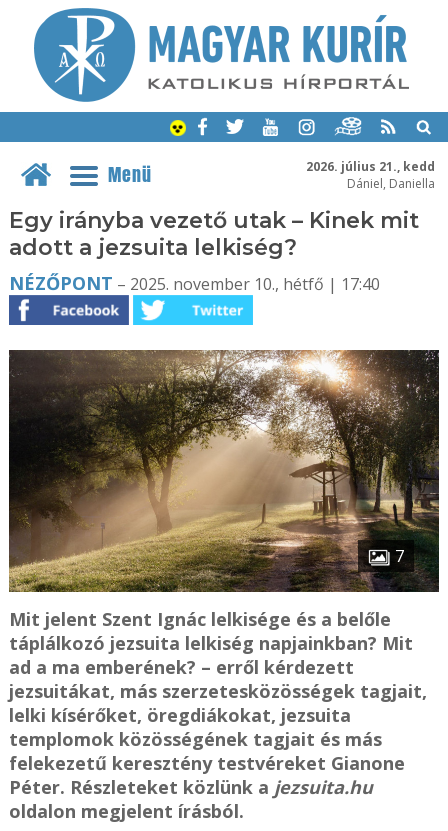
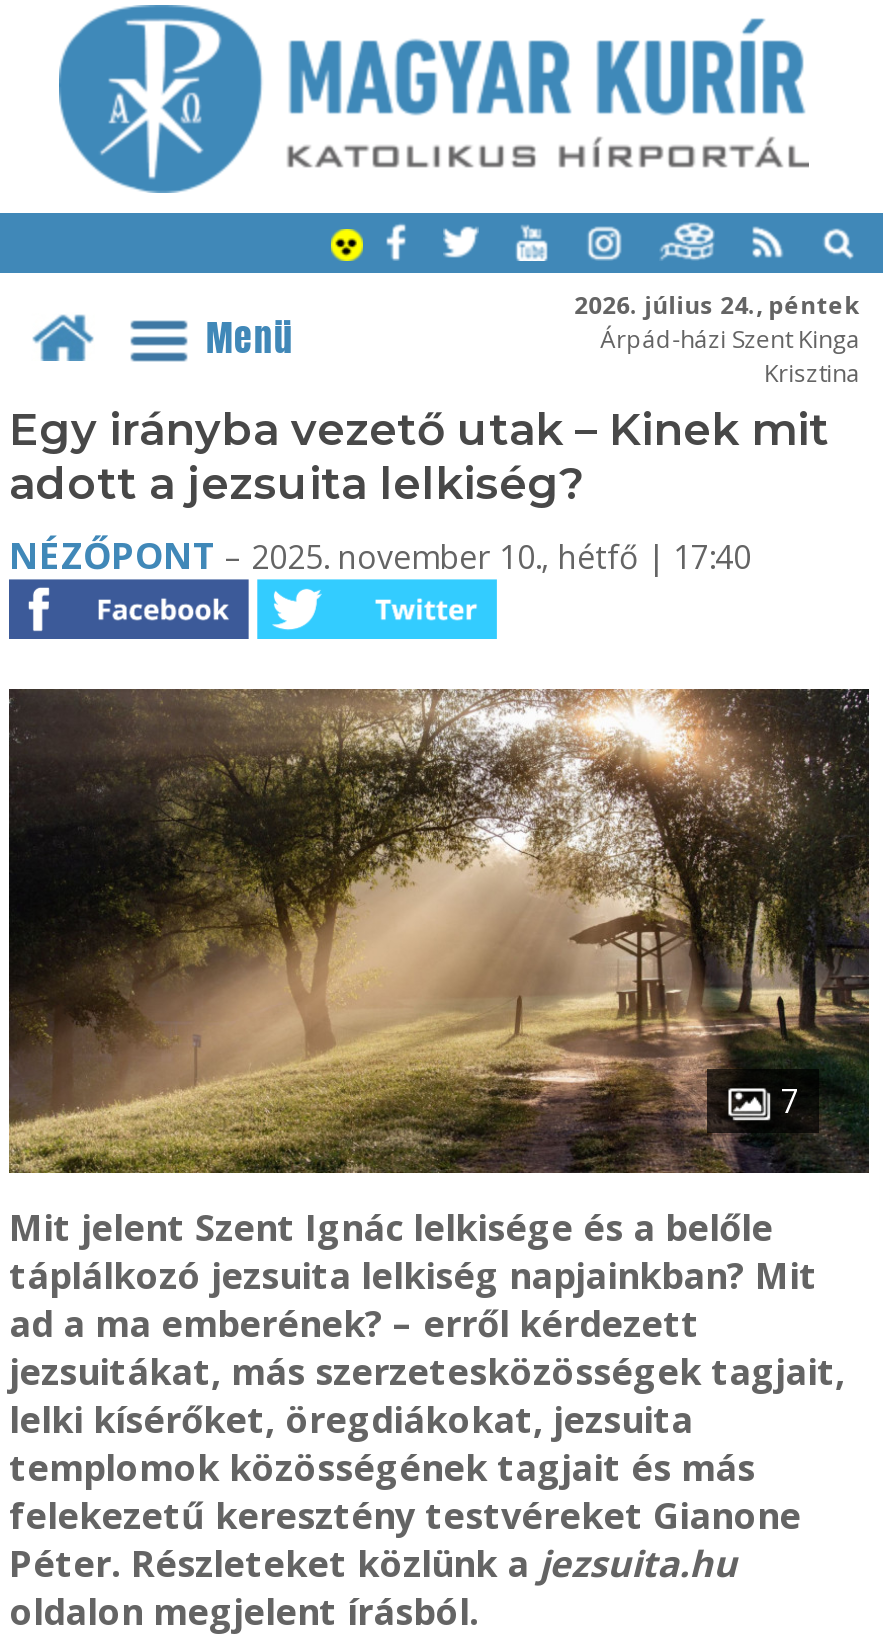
- 2026. július 21., kedd
- Dániel, Daniella
+ 2026. július 24., péntek
+ Árpád-házi Szent Kinga
+ Krisztina
